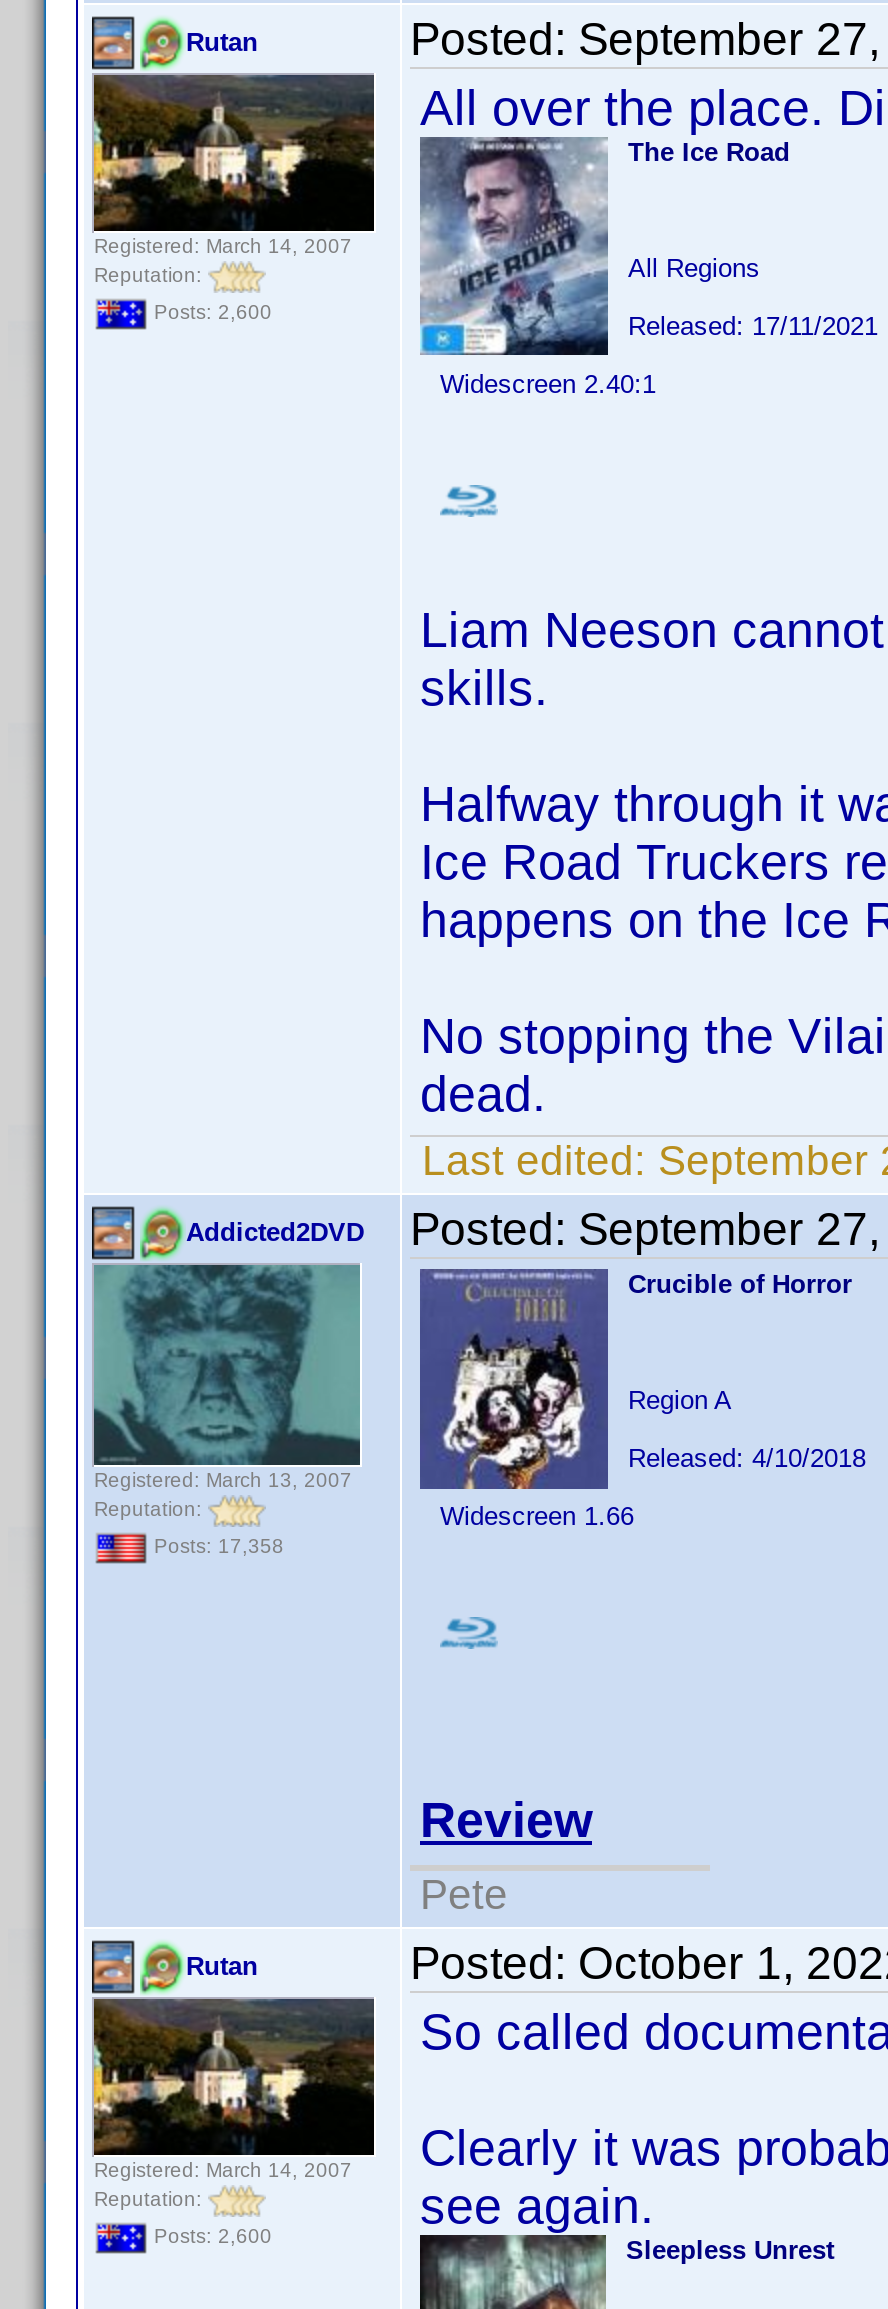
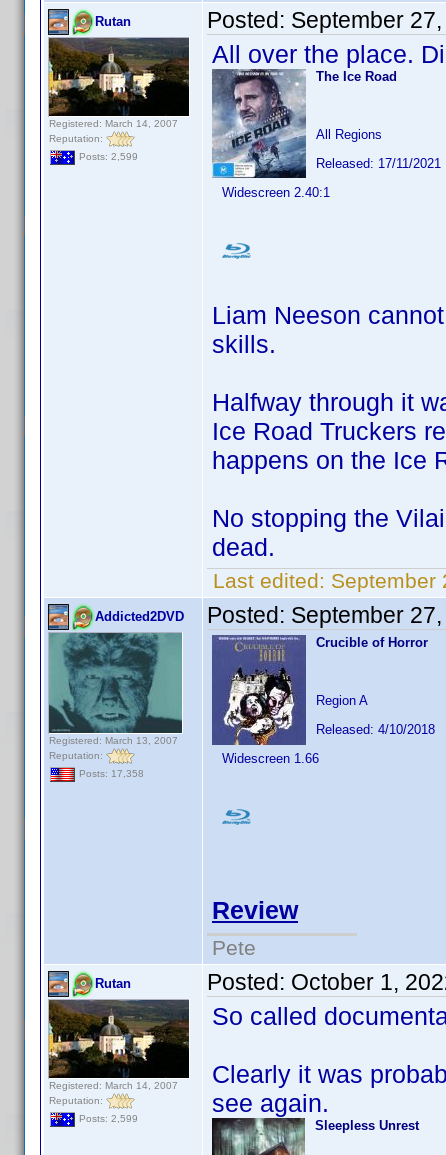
- Posts: 2,600
+ Posts: 2,599

- Posts: 2,600
+ Posts: 2,599
